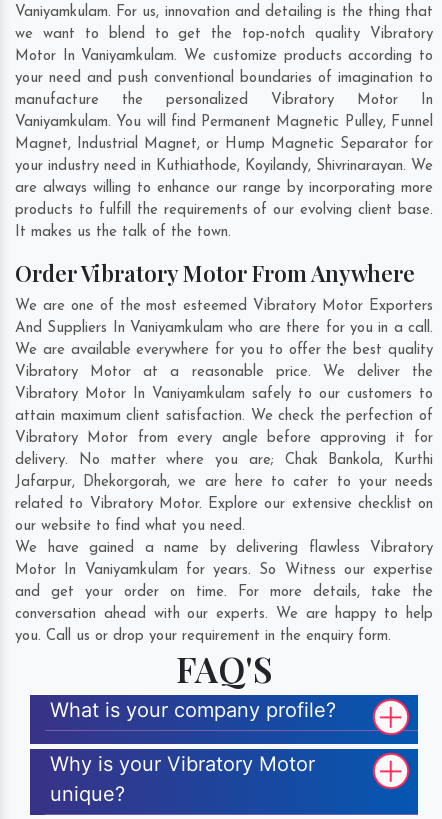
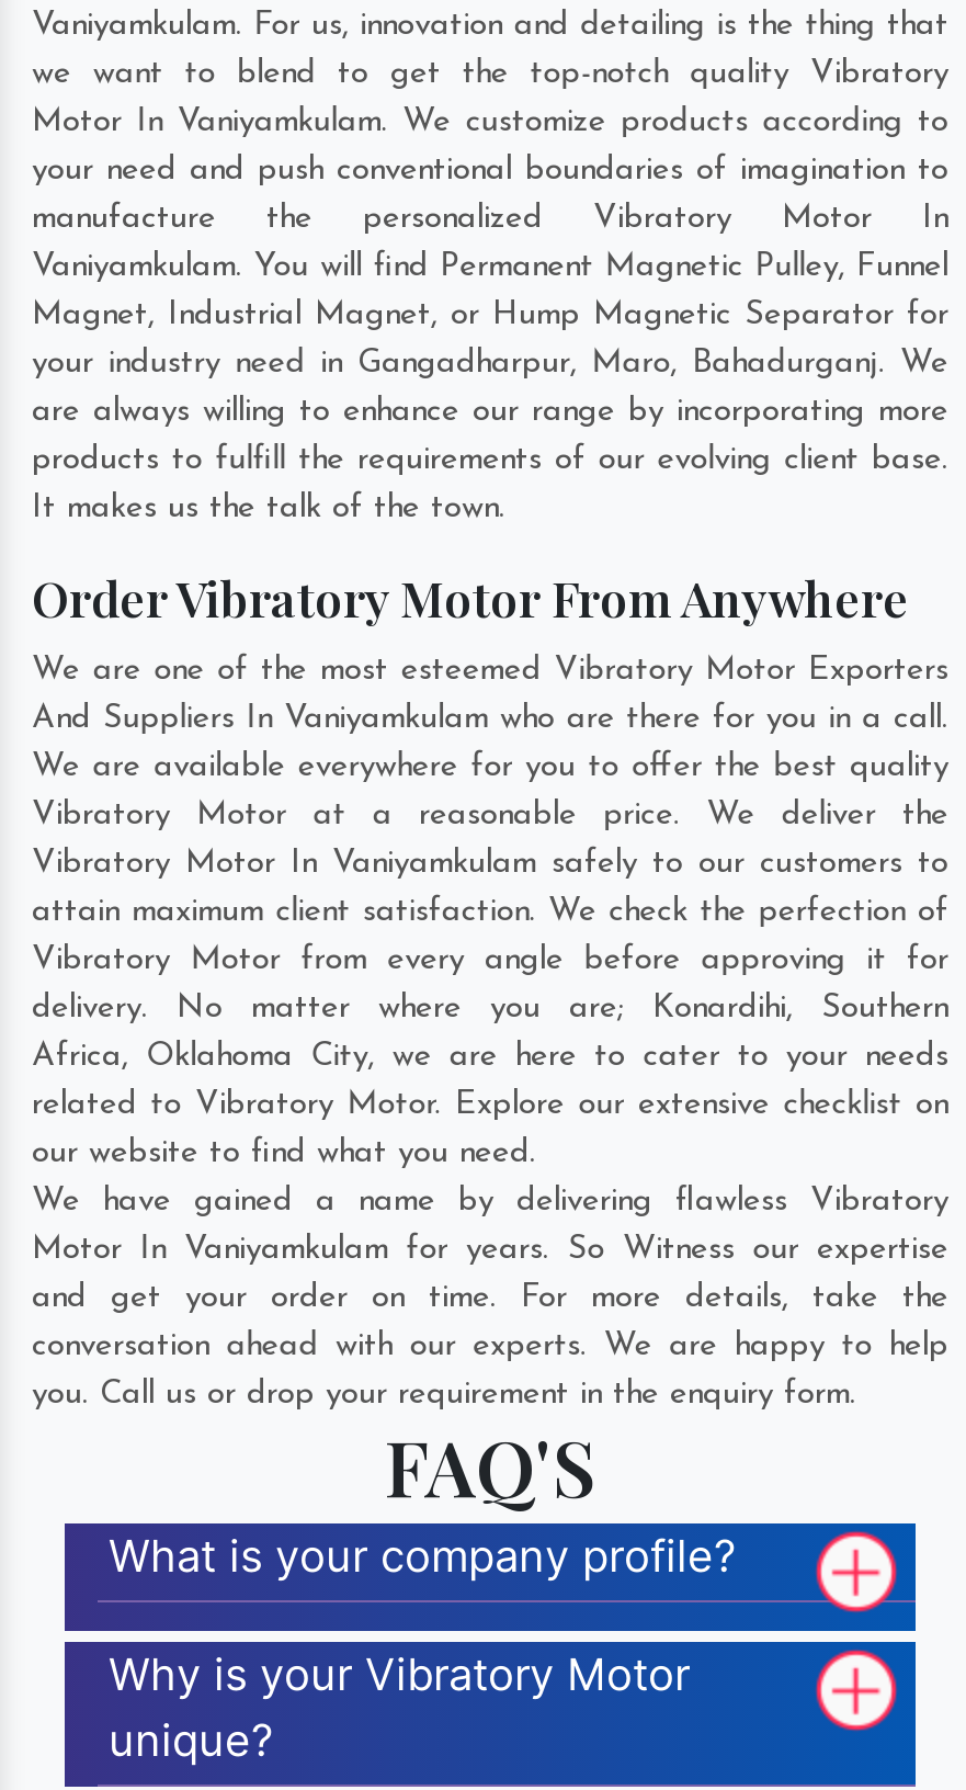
- your industry need in Kuthiathode, Koyilandy, Shivrinarayan. We
+ your industry need in Gangadharpur, Maro, Bahadurganj. We

- delivery. No matter where you are; Chak Bankola, Kurthi
+ delivery. No matter where you are; Konardihi, Southern

- Jafarpur, Dhekorgorah, we are here to cater to your needs
+ Africa, Oklahoma City, we are here to cater to your needs
